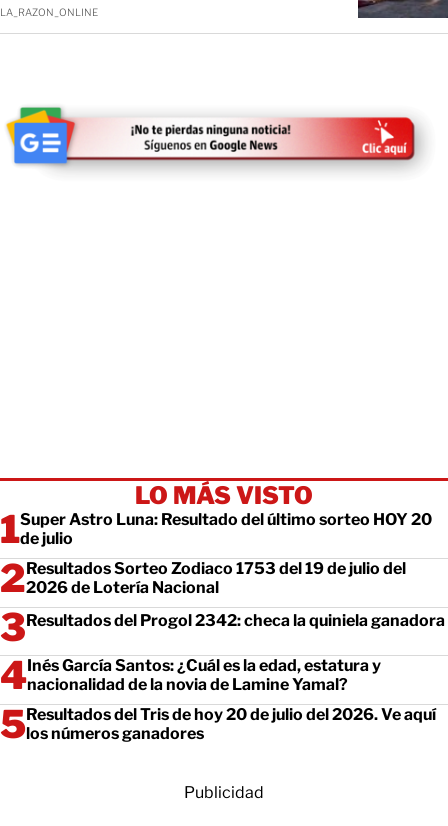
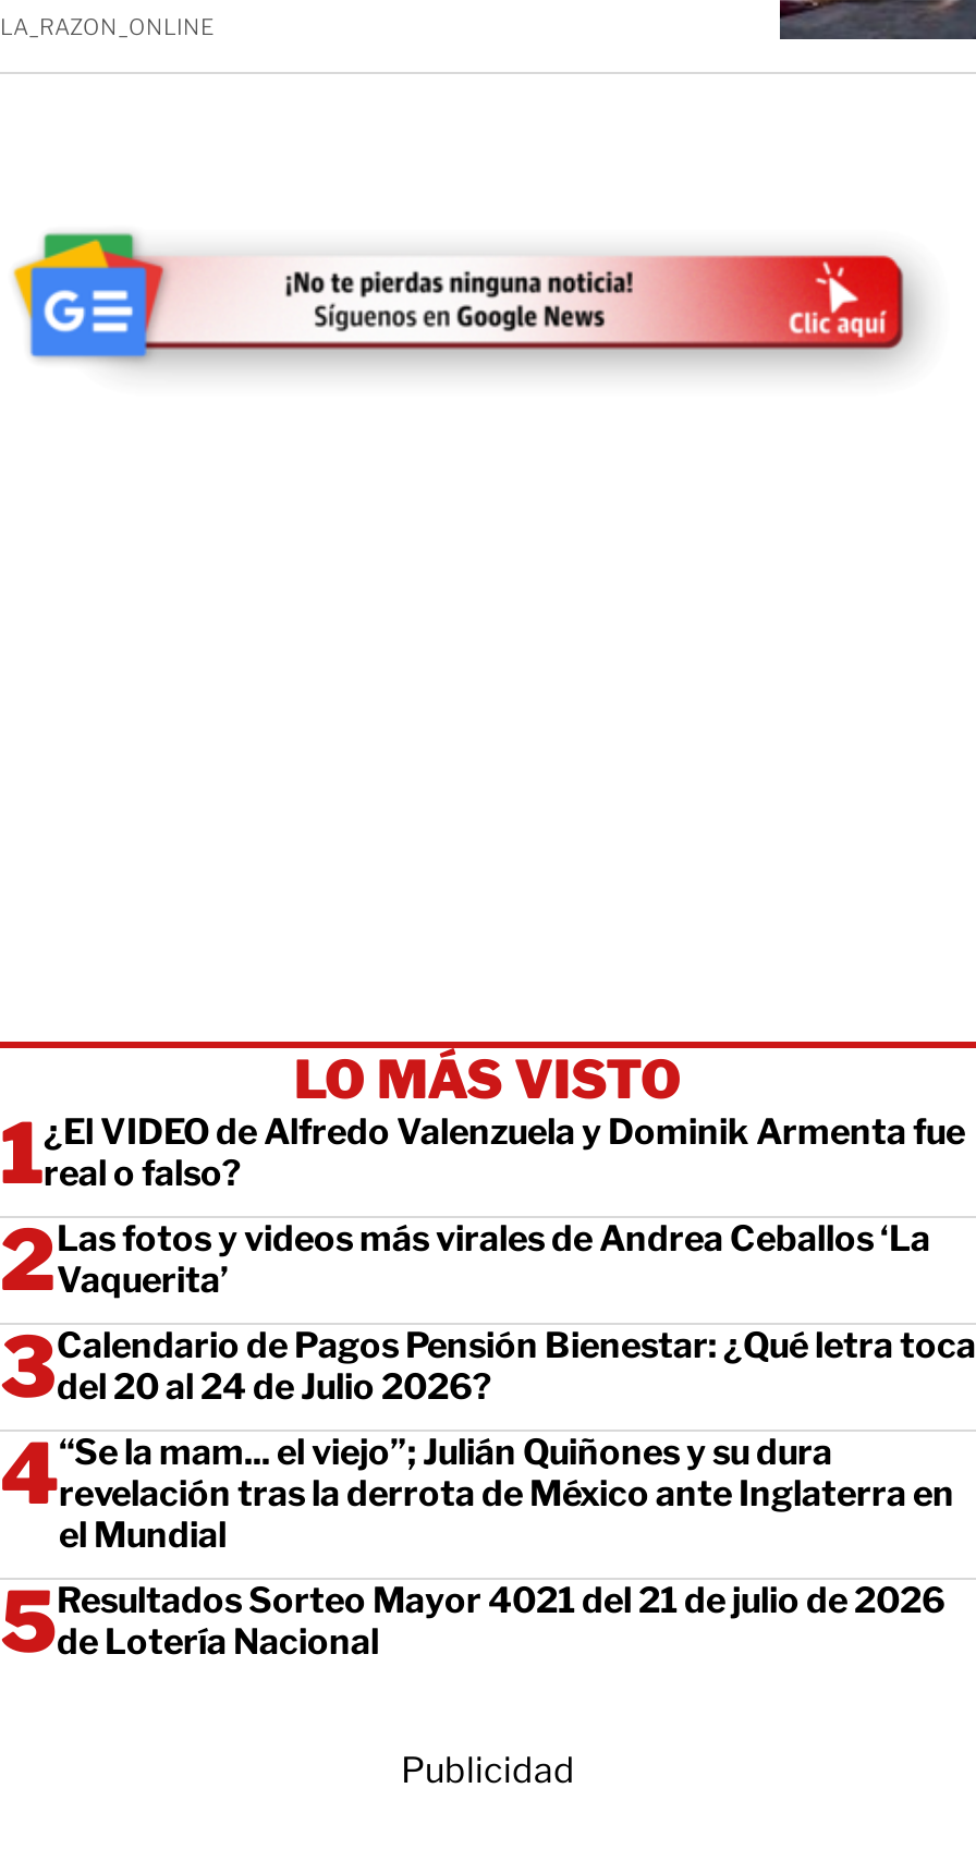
- Super Astro Luna: Resultado del último sorteo HOY 20
- de julio
+ ¿El VIDEO de Alfredo Valenzuela y Dominik Armenta fue
+ real o falso?

- Resultados Sorteo Zodiaco 1753 del 19 de julio del
- 2026 de Lotería Nacional
+ Las fotos y videos más virales de Andrea Ceballos ‘La
+ Vaquerita’

- Resultados del Progol 2342: checa la quiniela ganadora
+ Calendario de Pagos Pensión Bienestar: ¿Qué letra toca
+ del 20 al 24 de Julio 2026?

- Inés García Santos: ¿Cuál es la edad, estatura y
- nacionalidad de la novia de Lamine Yamal?
+ “Se la mam... el viejo”; Julián Quiñones y su dura
+ revelación tras la derrota de México ante Inglaterra en
+ el Mundial

- Resultados del Tris de hoy 20 de julio del 2026. Ve aquí
- los números ganadores
+ Resultados Sorteo Mayor 4021 del 21 de julio de 2026
+ de Lotería Nacional
